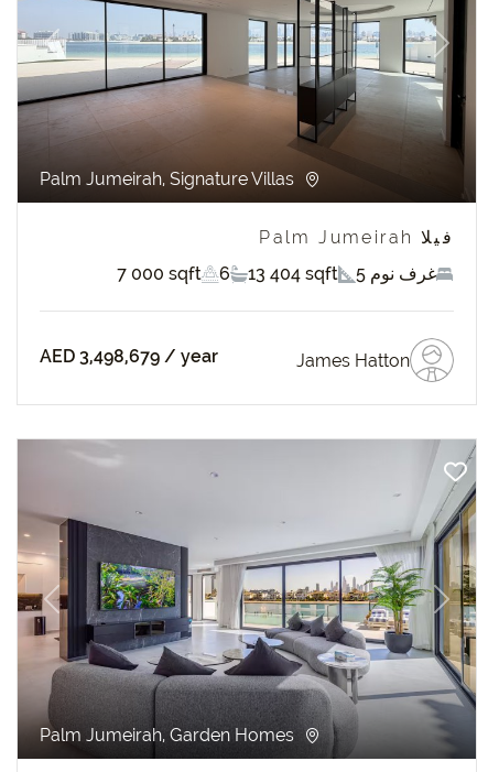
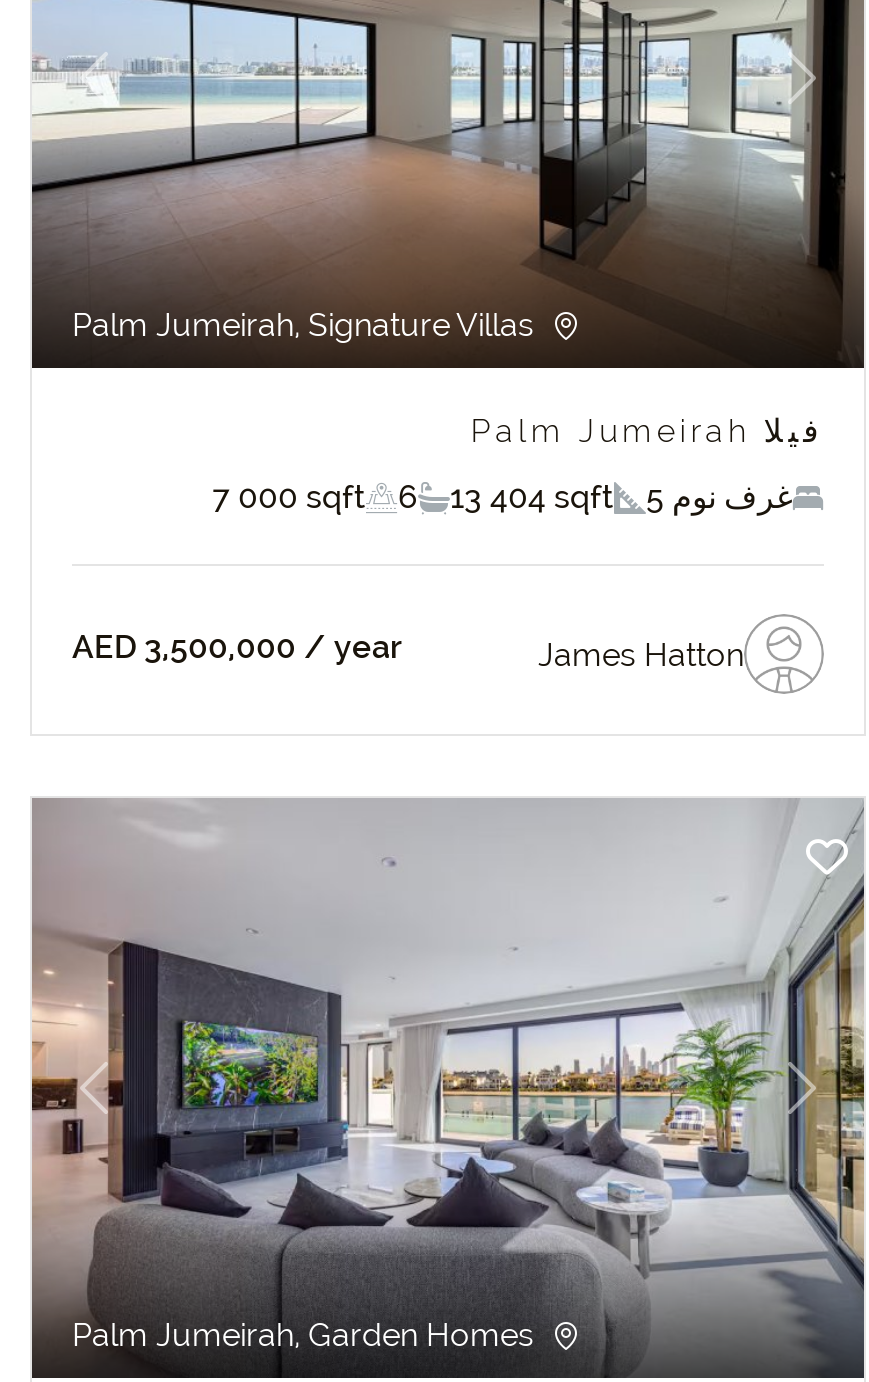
- AED 3,498,679 / year
+ AED 3,500,000 / year
